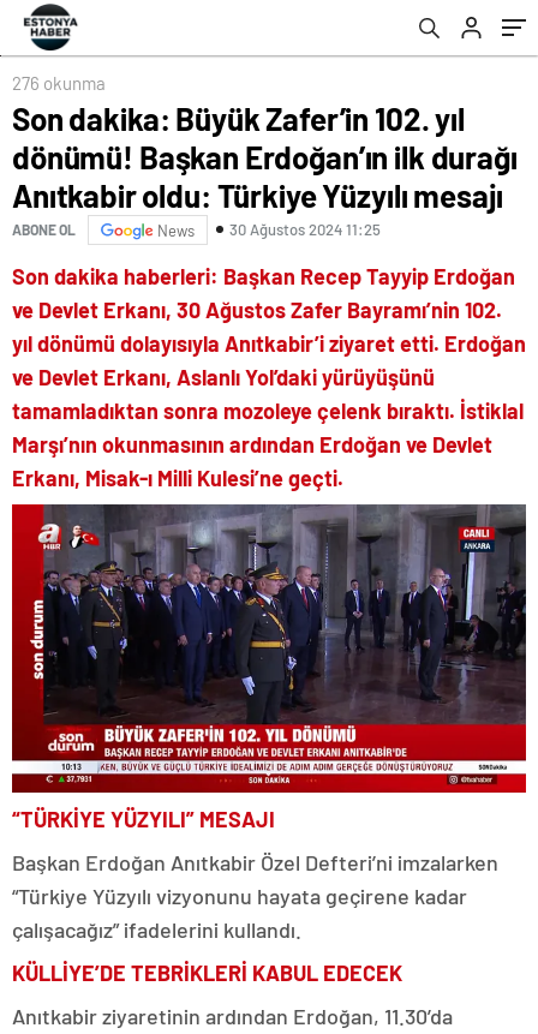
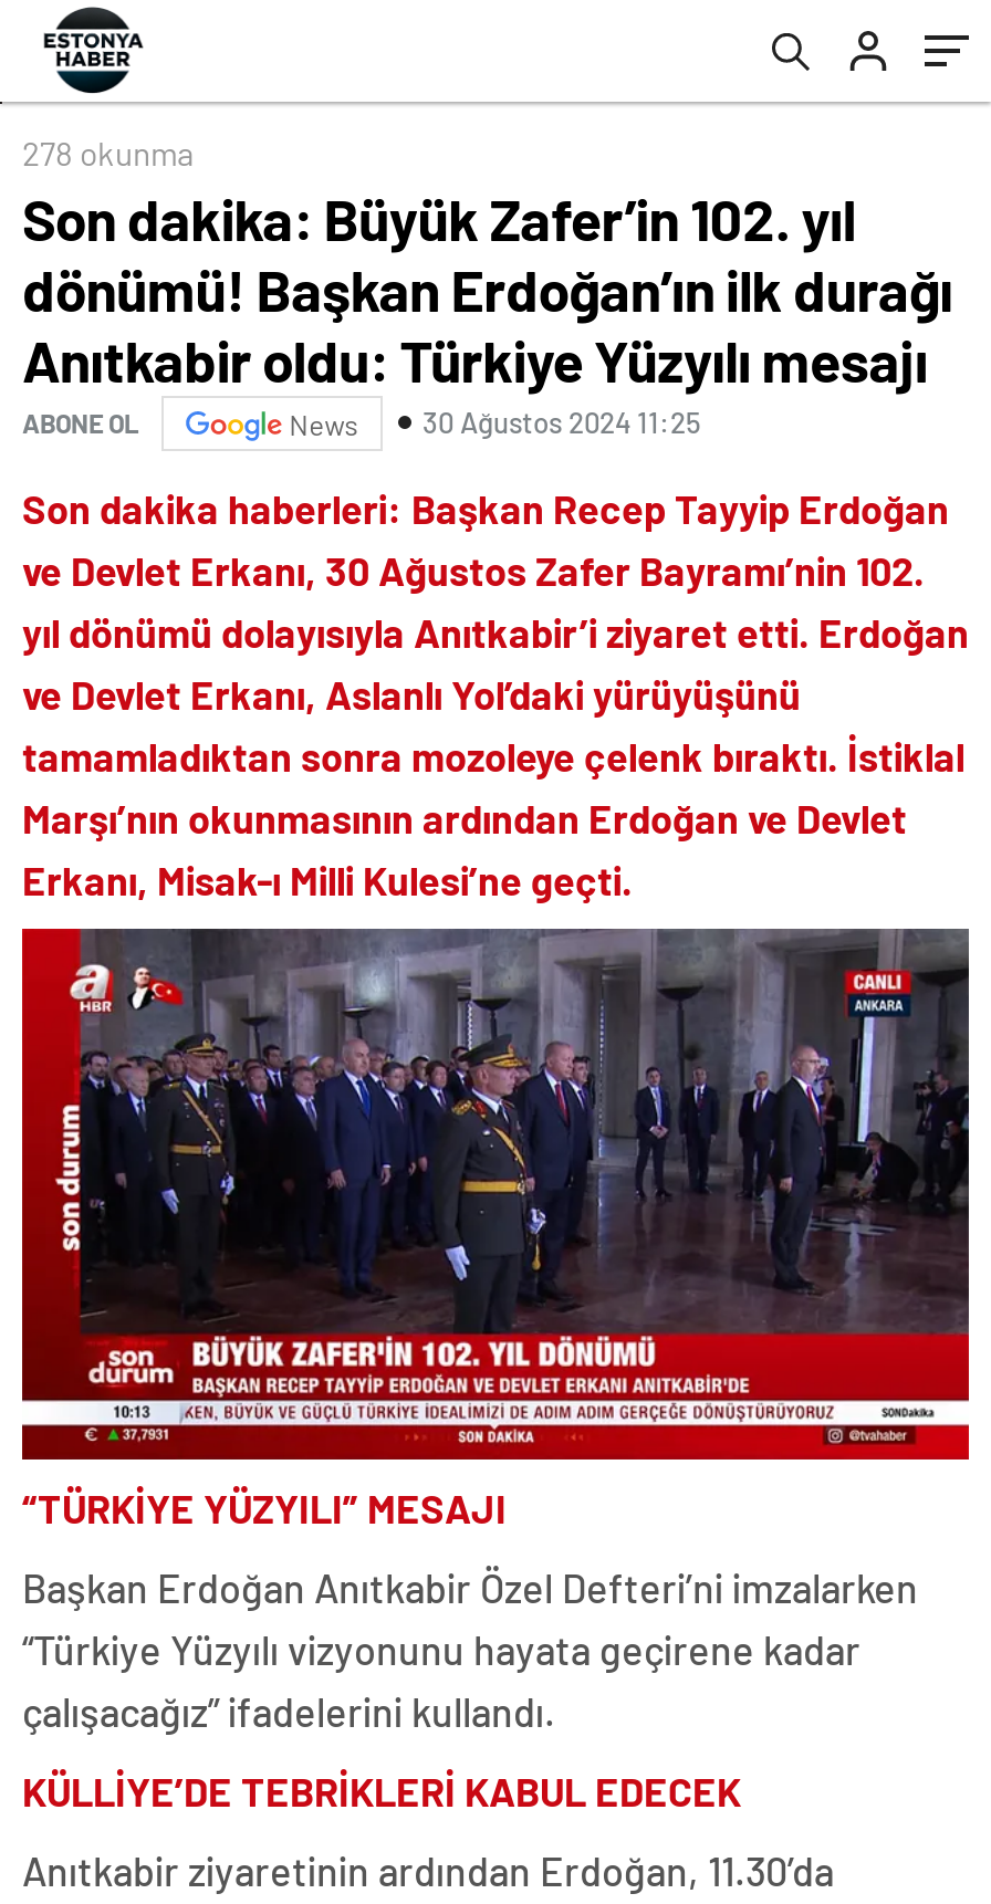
- 276 okunma
+ 278 okunma
